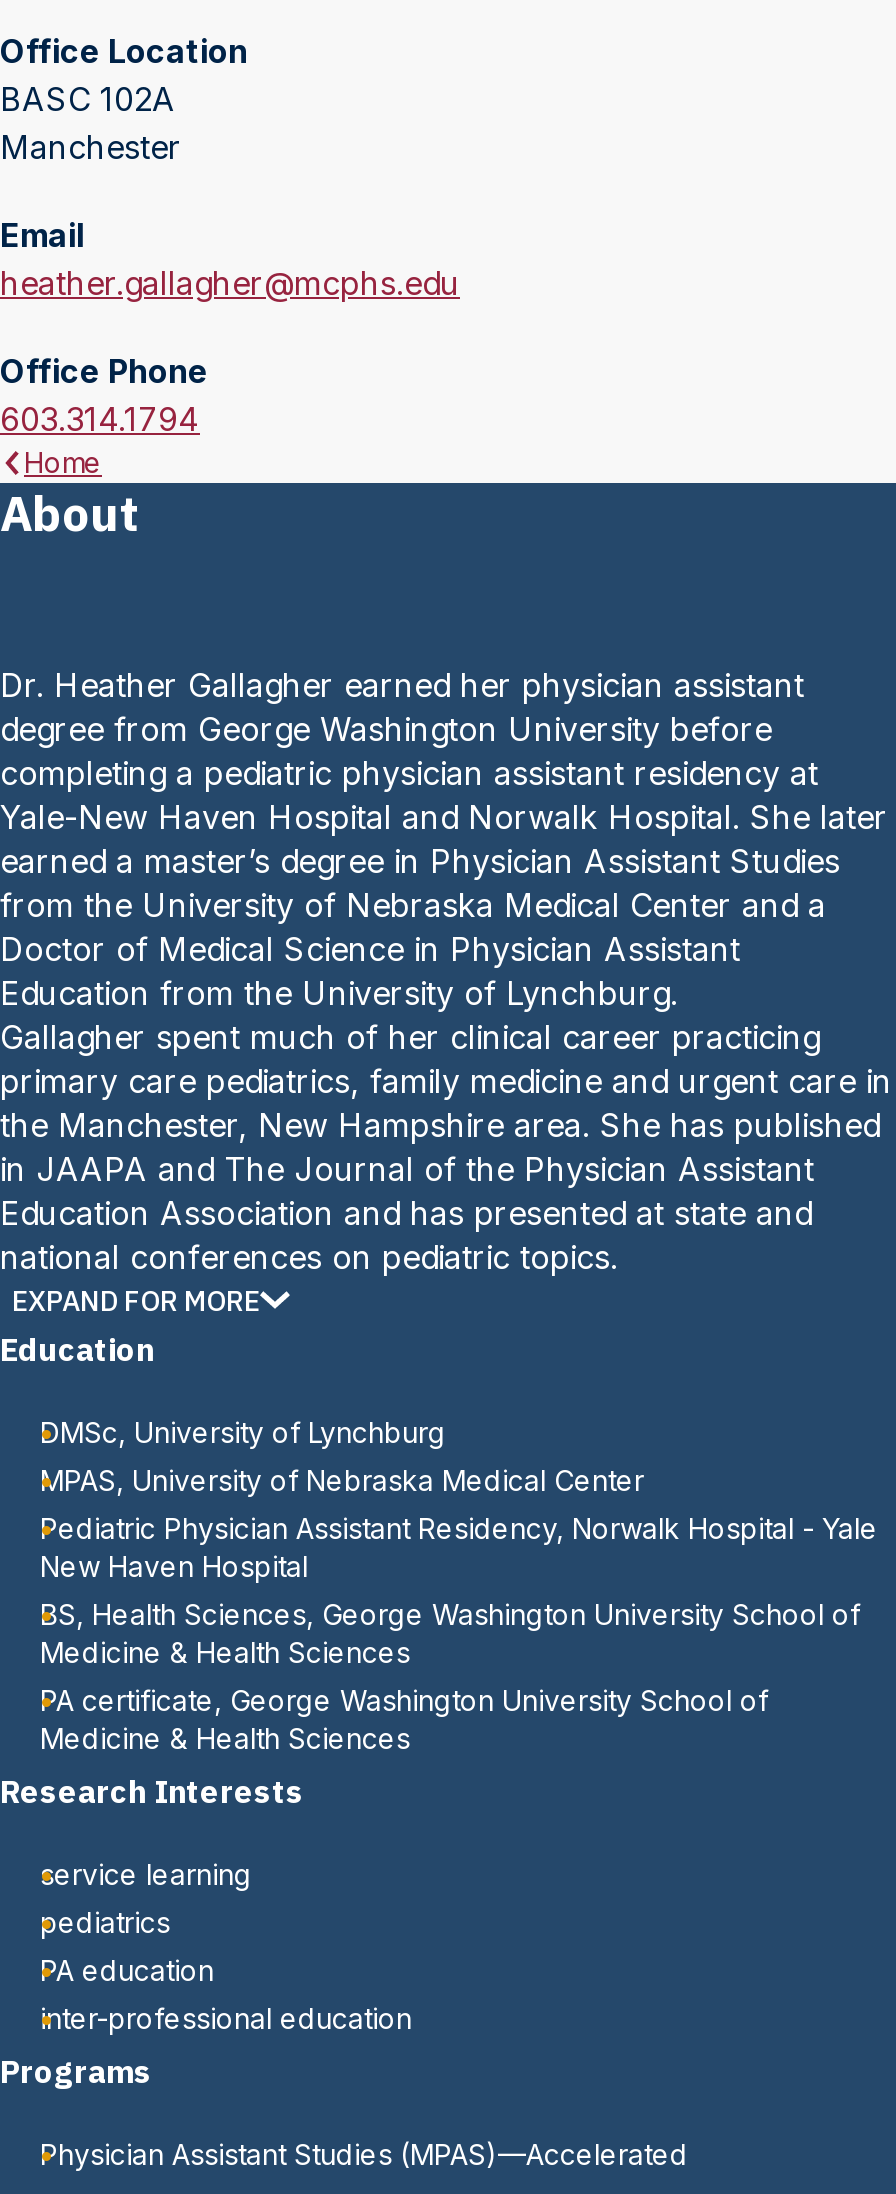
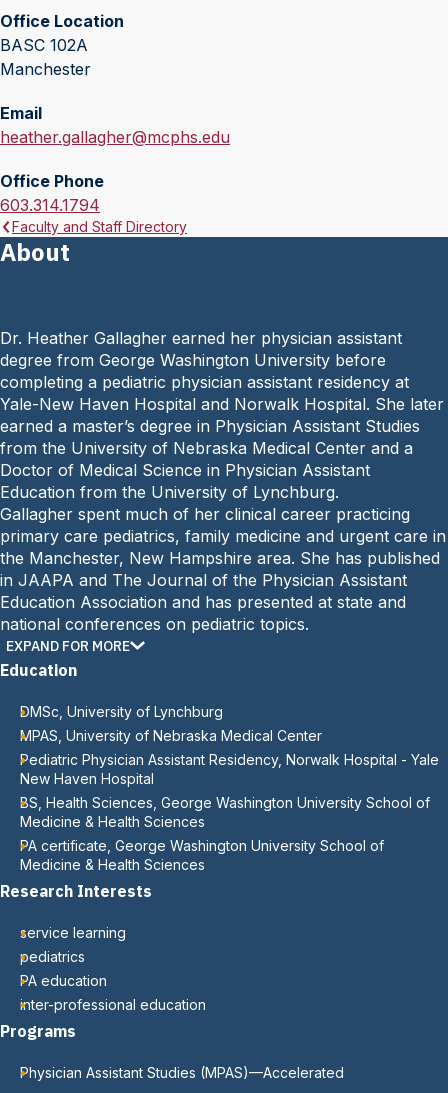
- Home
+ Faculty and Staff Directory
